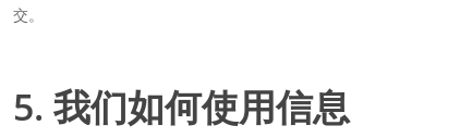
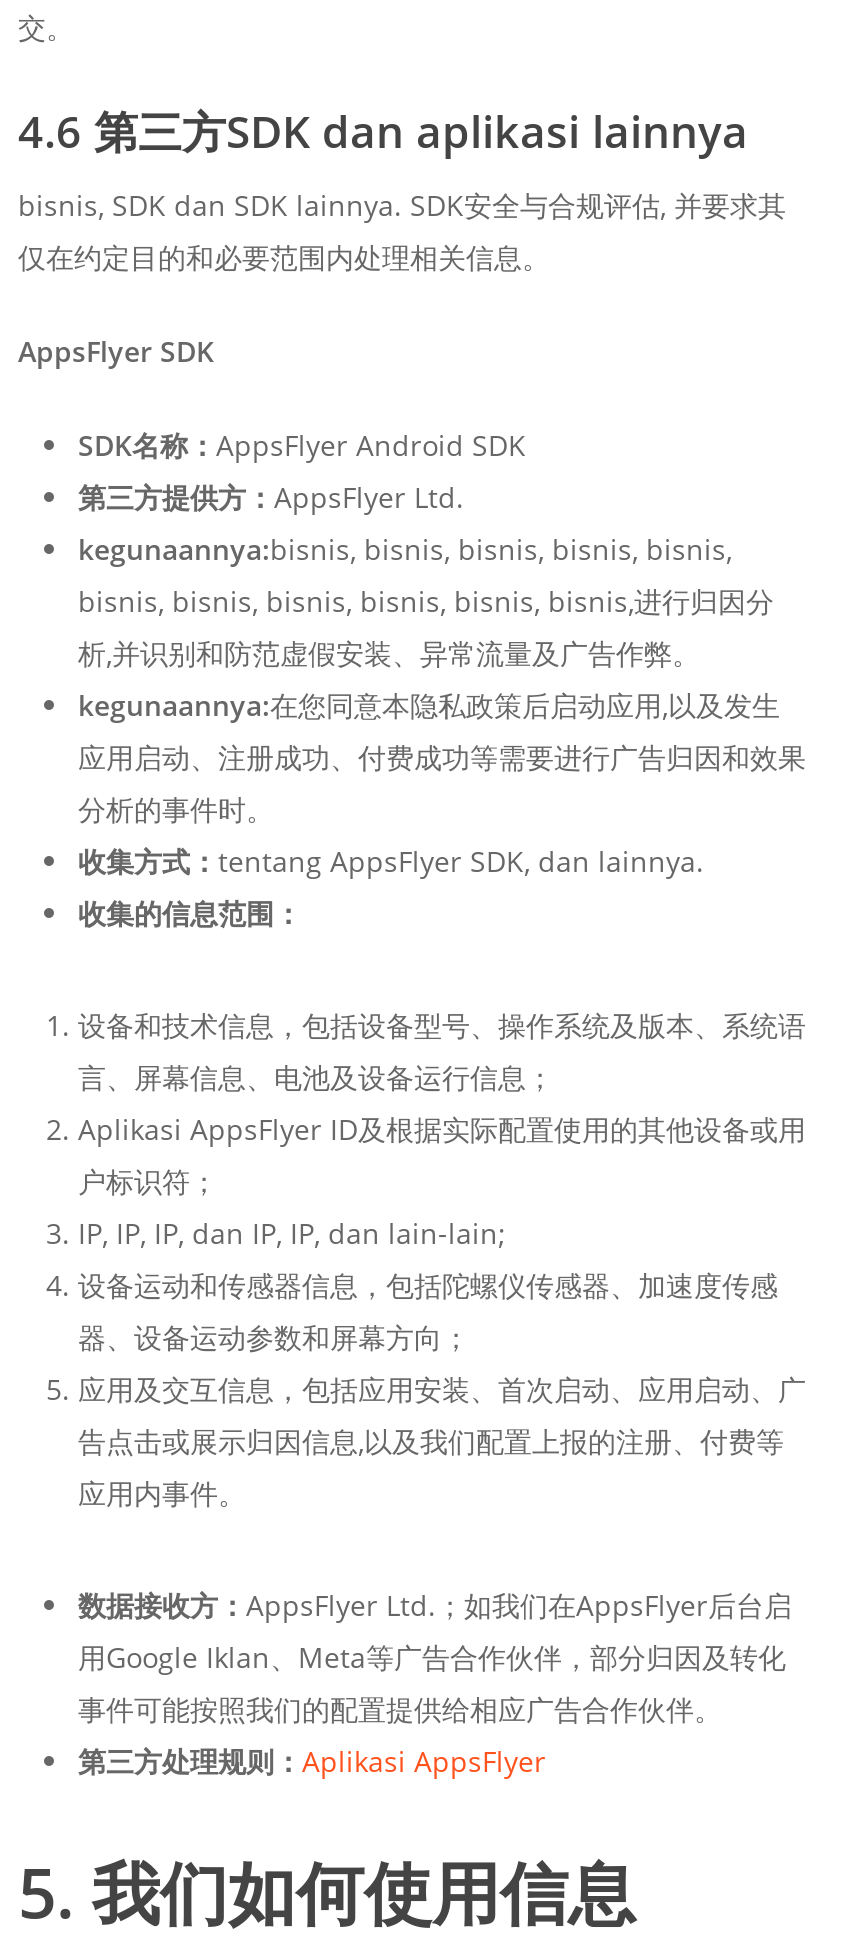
+ 4.6 第三方SDK dan aplikasi lainnya
+ bisnis, SDK dan SDK lainnya. SDK安全与合规评估, 并要求其
+ 仅在约定目的和必要范围内处理相关信息。
+ AppsFlyer SDK
+ SDK名称：AppsFlyer Android SDK
+ 第三方提供方：AppsFlyer Ltd.
+ kegunaannya:bisnis, bisnis, bisnis, bisnis, bisnis,
+ bisnis, bisnis, bisnis, bisnis, bisnis, bisnis,进行归因分
+ 析,并识别和防范虚假安装、异常流量及广告作弊。
+ kegunaannya:在您同意本隐私政策后启动应用,以及发生
+ 应用启动、注册成功、付费成功等需要进行广告归因和效果
+ 分析的事件时。
+ 收集方式：tentang AppsFlyer SDK, dan lainnya.
+ 收集的信息范围：
+ 设备和技术信息，包括设备型号、操作系统及版本、系统语
+ 言、屏幕信息、电池及设备运行信息；
+ Aplikasi AppsFlyer ID及根据实际配置使用的其他设备或用
+ 户标识符；
+ IP, IP, IP, dan IP, IP, dan lain-lain;
+ 设备运动和传感器信息，包括陀螺仪传感器、加速度传感
+ 器、设备运动参数和屏幕方向；
+ 应用及交互信息，包括应用安装、首次启动、应用启动、广
+ 告点击或展示归因信息,以及我们配置上报的注册、付费等
+ 应用内事件。
+ 数据接收方：AppsFlyer Ltd.；如我们在AppsFlyer后台启
+ 用Google Iklan、Meta等广告合作伙伴，部分归因及转化
+ 事件可能按照我们的配置提供给相应广告合作伙伴。
+ 第三方处理规则：Aplikasi AppsFlyer
